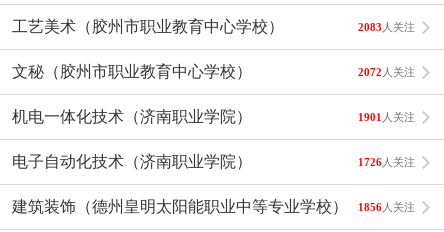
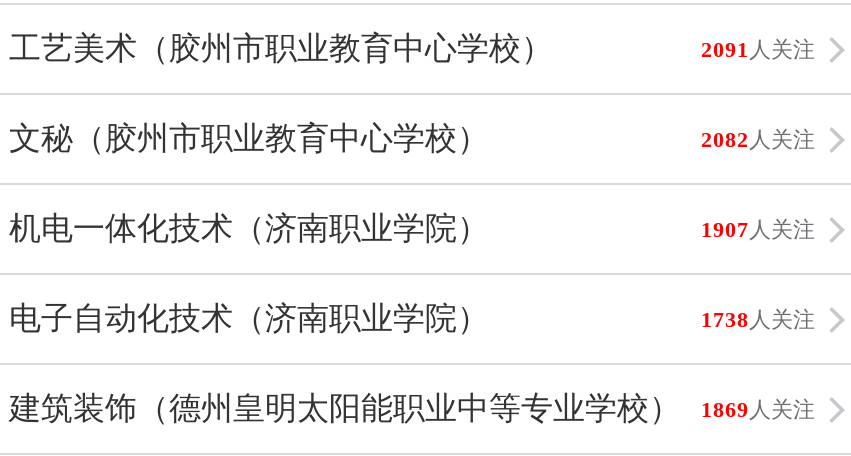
- 2083人关注
+ 2091人关注

- 2072人关注
+ 2082人关注

- 1901人关注
+ 1907人关注

- 1726人关注
+ 1738人关注

- 建筑装饰（德州皇明太阳能职业中等专业学校） 1856人关注
+ 建筑装饰（德州皇明太阳能职业中等专业学校） 1869人关注
